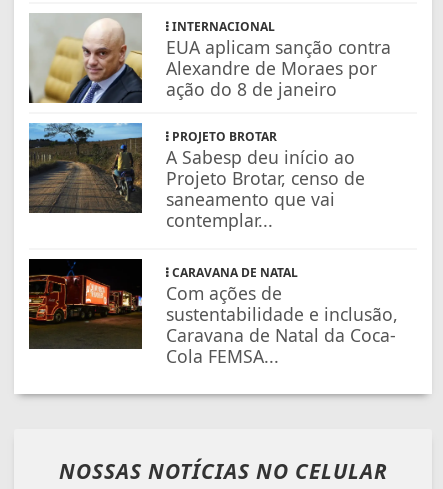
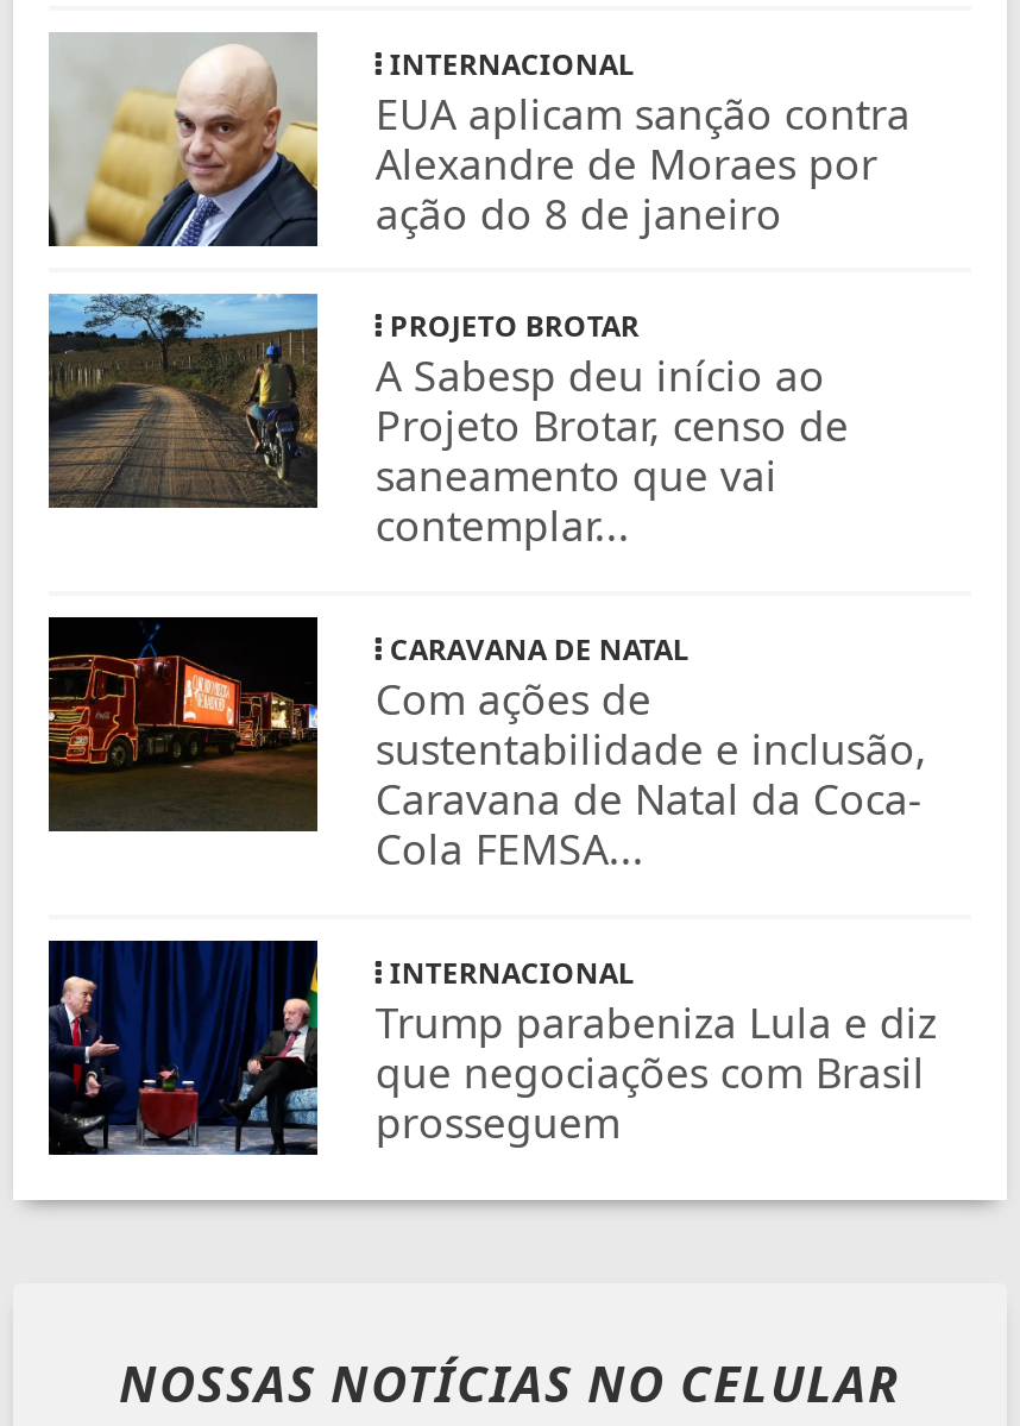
+ [image]
+ INTERNACIONAL
+ Trump parabeniza Lula e diz
+ que negociações com Brasil
+ prosseguem
